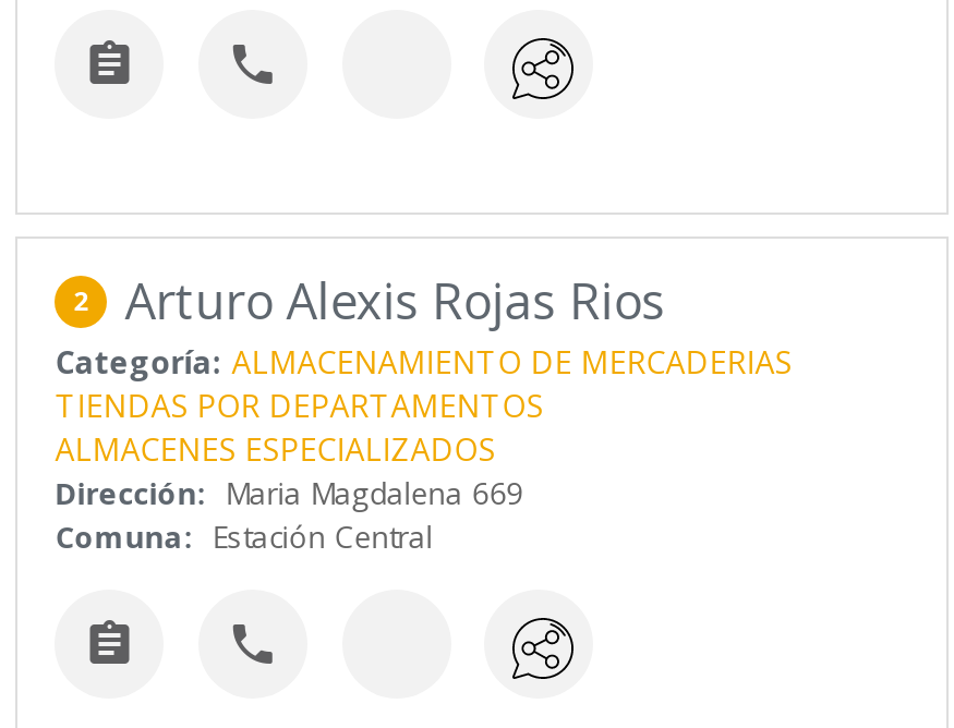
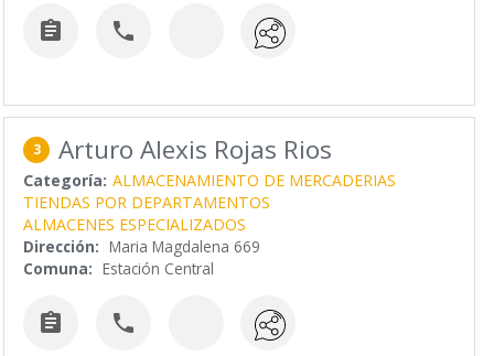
- 2 Arturo Alexis Rojas Rios
+ 3 Arturo Alexis Rojas Rios
